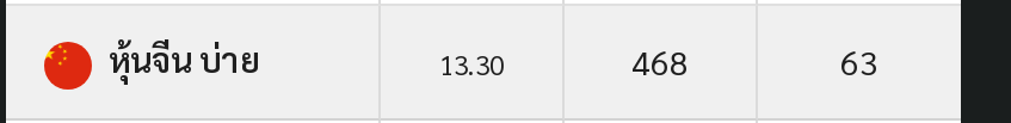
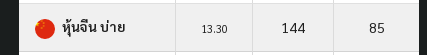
- 468
+ 144

- 63
+ 85
